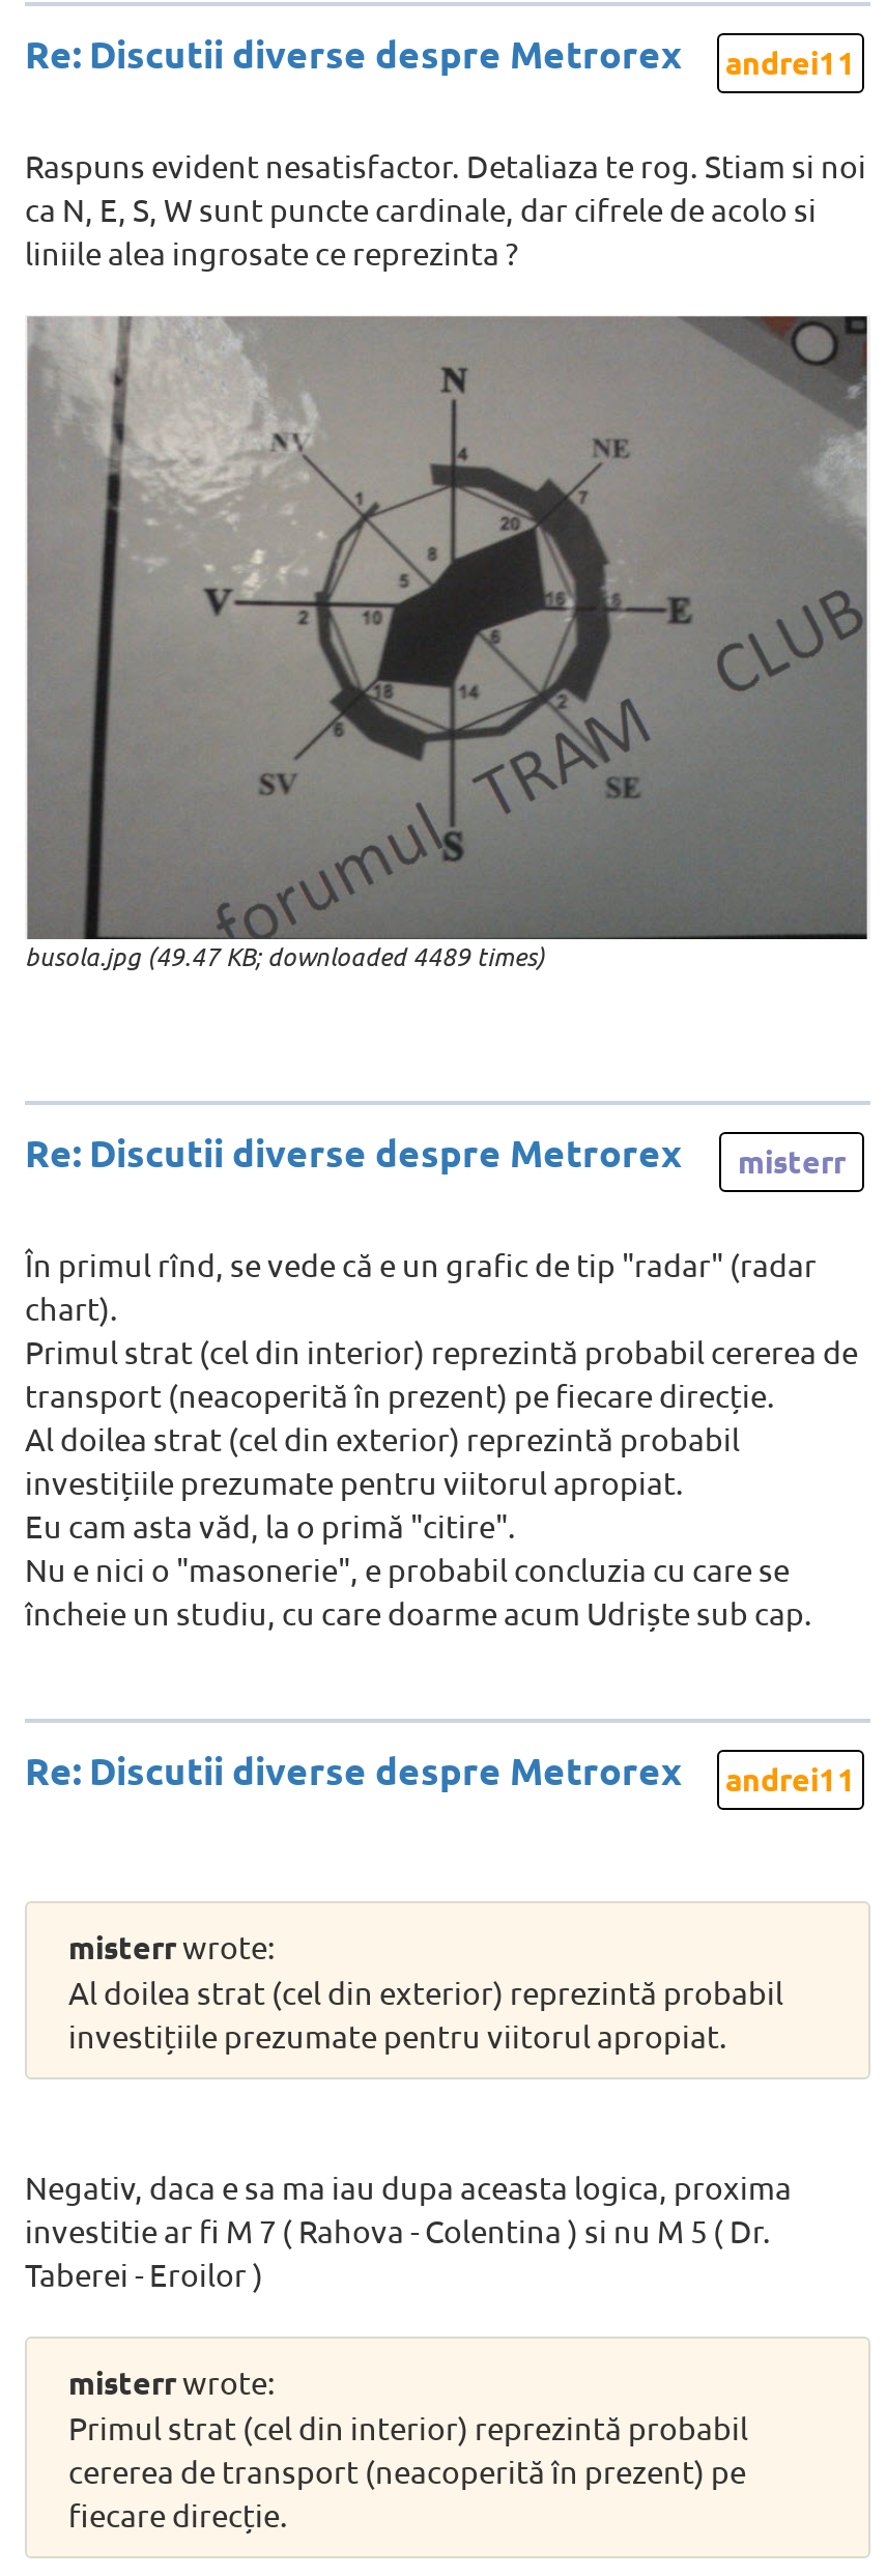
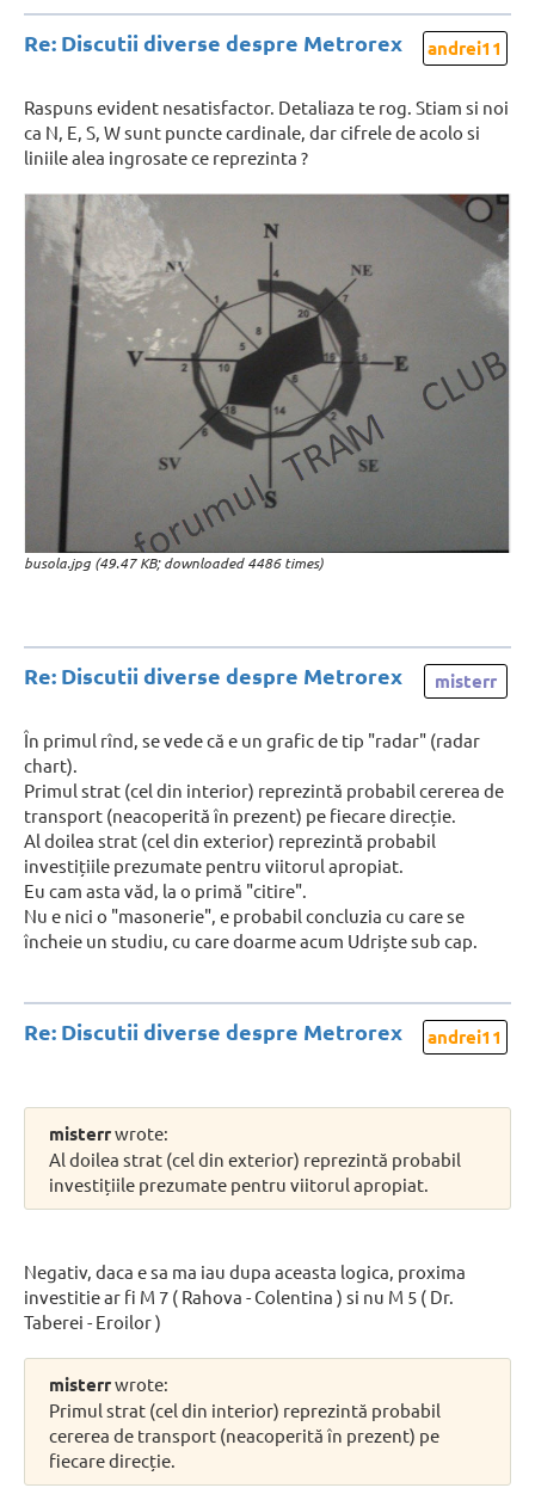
- busola.jpg (49.47 KB; downloaded 4489 times)
+ busola.jpg (49.47 KB; downloaded 4486 times)
